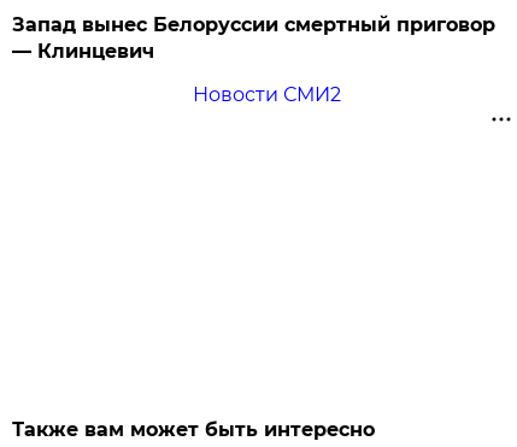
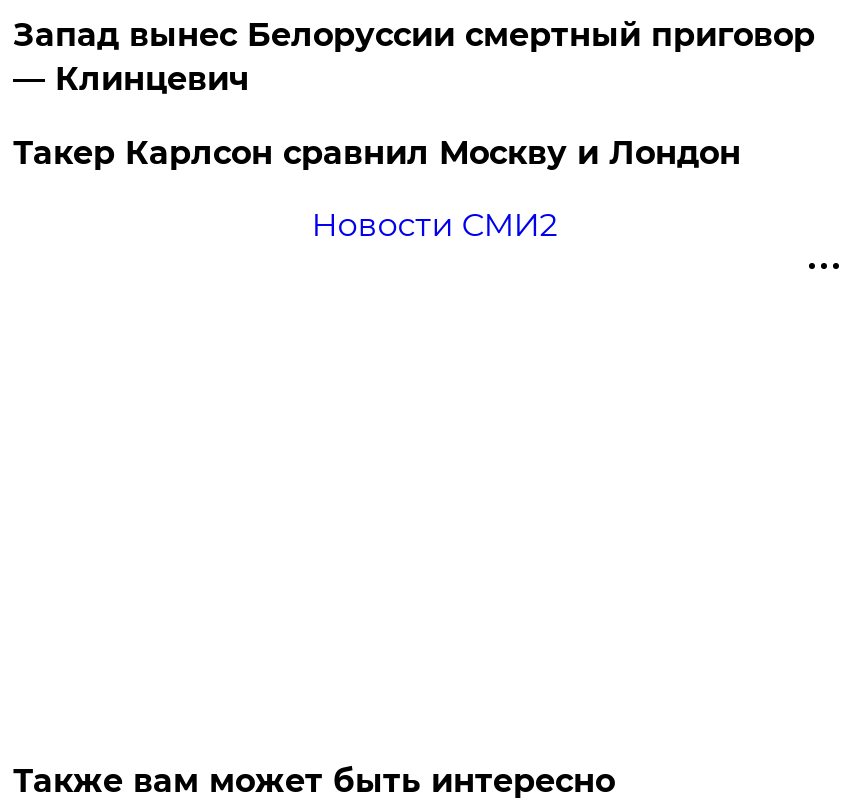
+ Такер Карлсон сравнил Москву и Лондон
